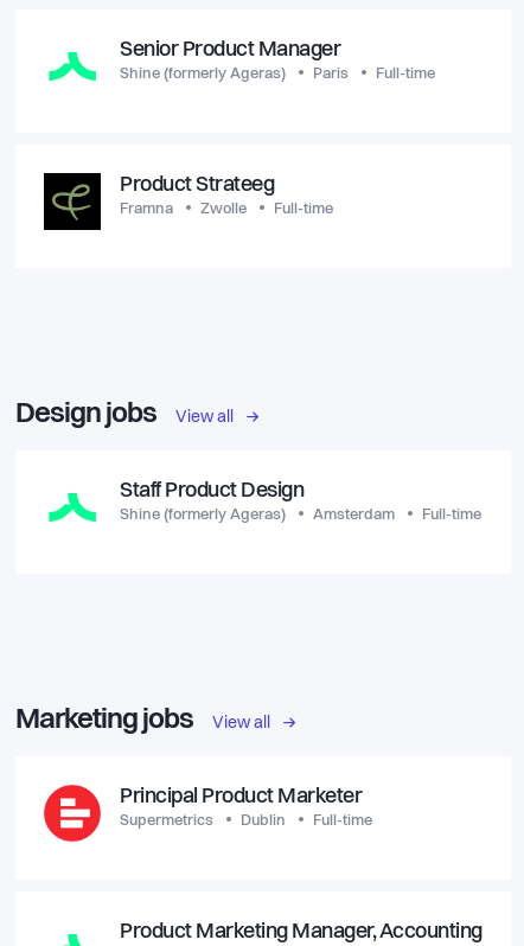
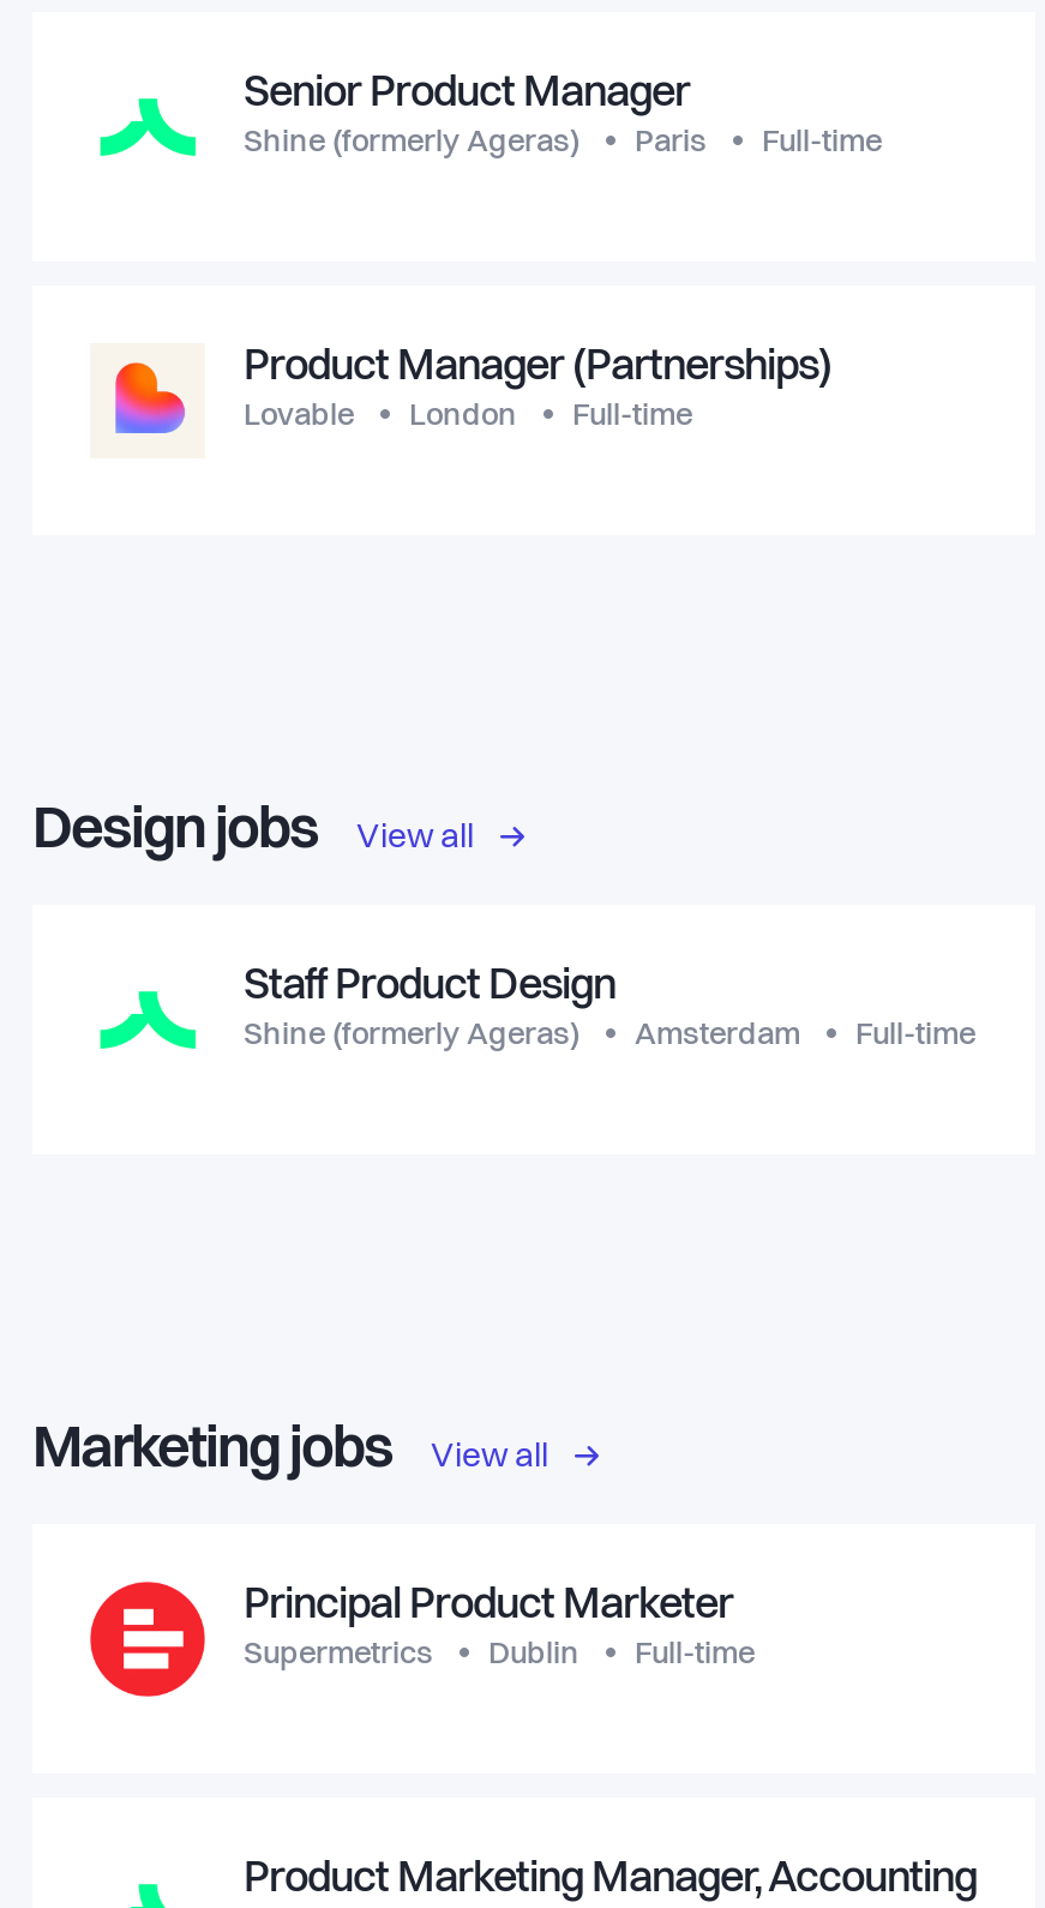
- [image]
- Product Strateeg
- Framna
- Zwolle
+ [image]
+ Product Manager (Partnerships)
+ Lovable
+ London
